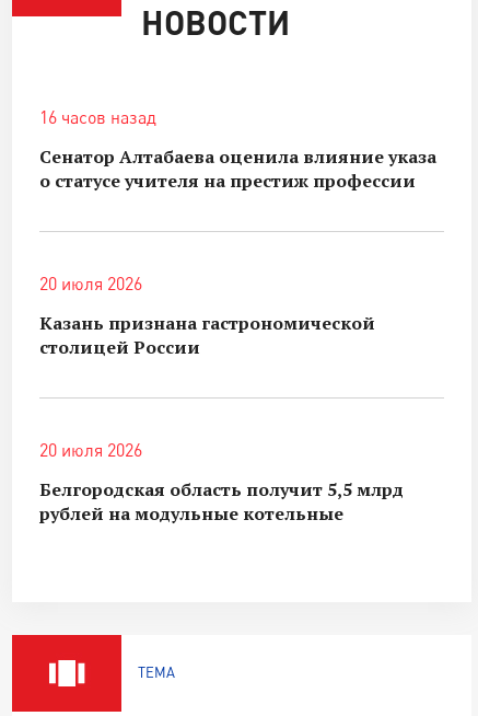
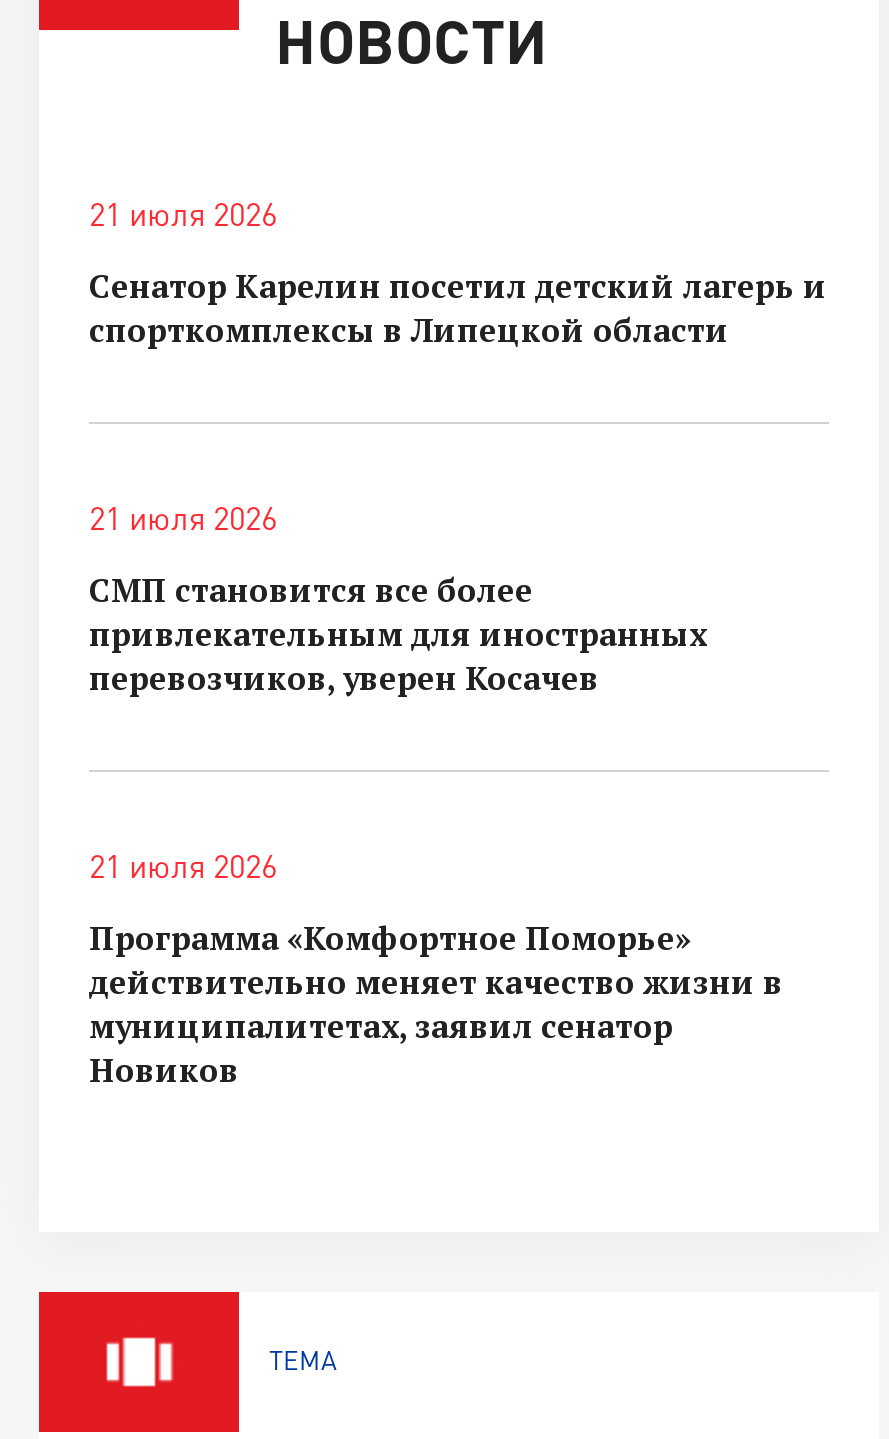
- 16 часов назад
+ 21 июля 2026

- Сенатор Алтабаева оценила влияние указа
- о статусе учителя на престиж профессии
+ Сенатор Карелин посетил детский лагерь и
+ спорткомплексы в Липецкой области

- 20 июля 2026
+ 21 июля 2026

- Казань признана гастрономической
- столицей России
+ СМП становится все более
+ привлекательным для иностранных
+ перевозчиков, уверен Косачев

- 20 июля 2026
+ 21 июля 2026

- Белгородская область получит 5,5 млрд
- рублей на модульные котельные
+ Программа «Комфортное Поморье»
+ действительно меняет качество жизни в
+ муниципалитетах, заявил сенатор
+ Новиков
